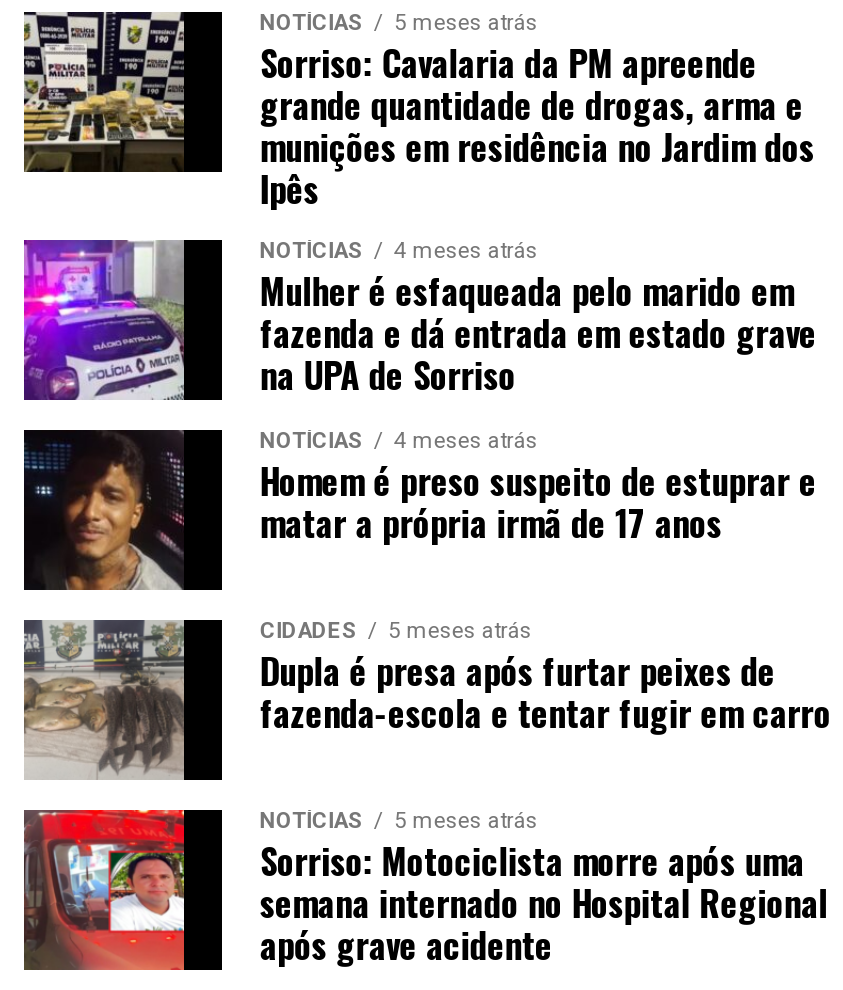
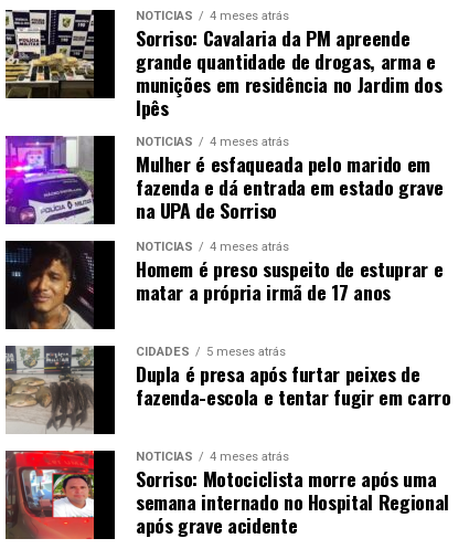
- NOTÍCIAS 5 meses atrás
+ NOTÍCIAS 4 meses atrás

- NOTÍCIAS 5 meses atrás
+ NOTÍCIAS 4 meses atrás
